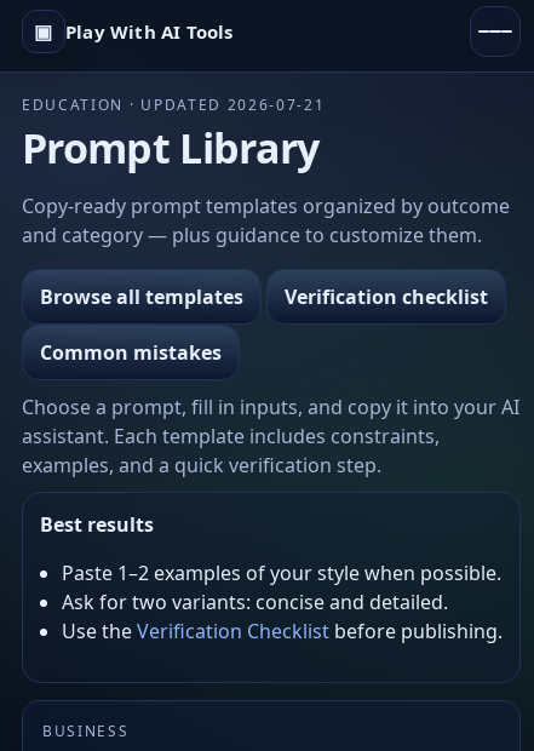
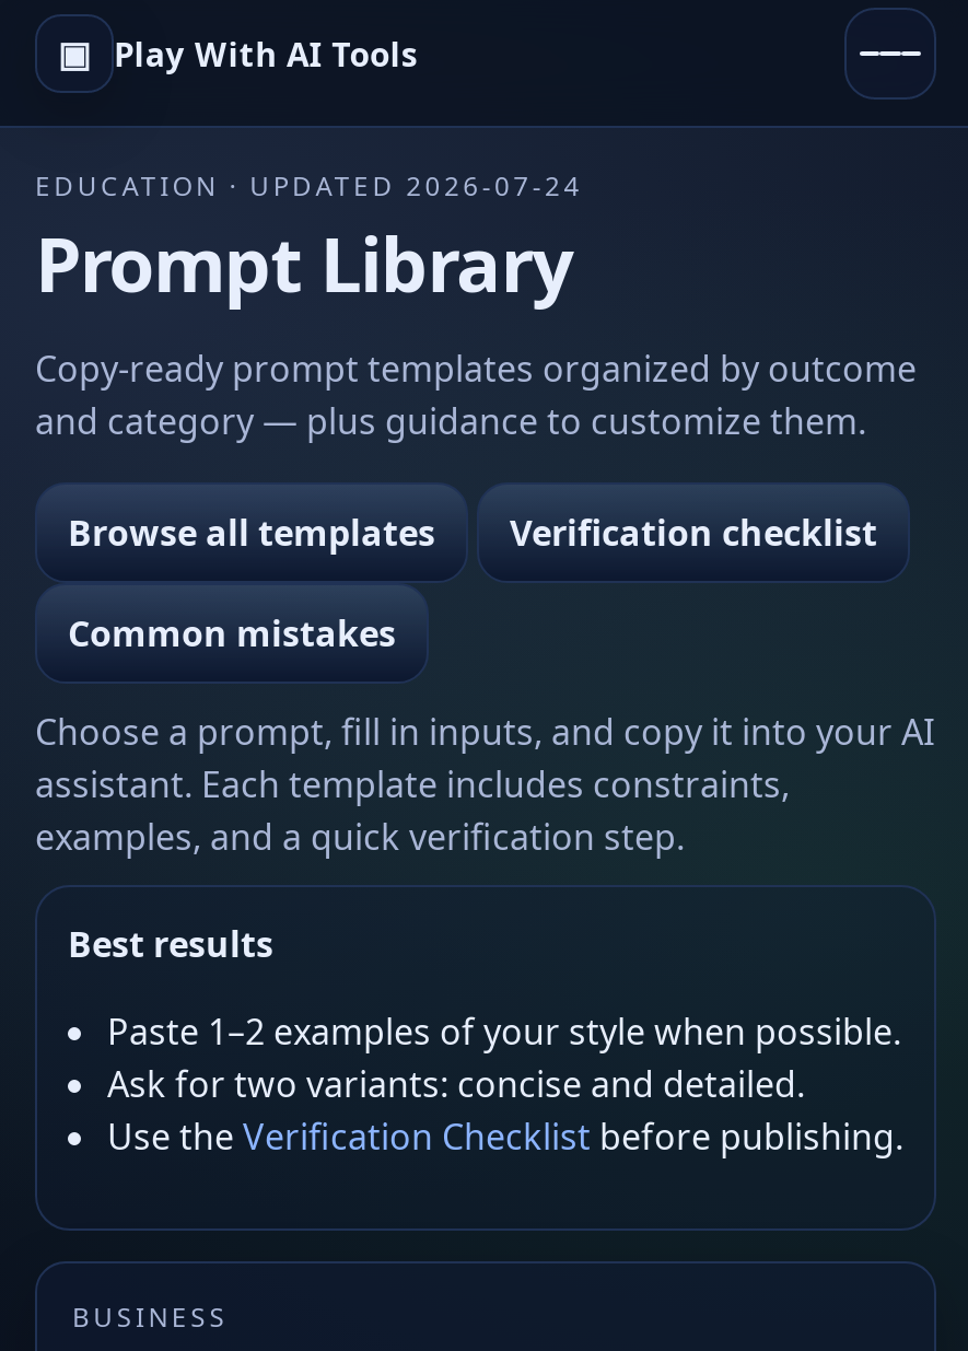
- EDUCATION · UPDATED 2026-07-21
+ EDUCATION · UPDATED 2026-07-24
